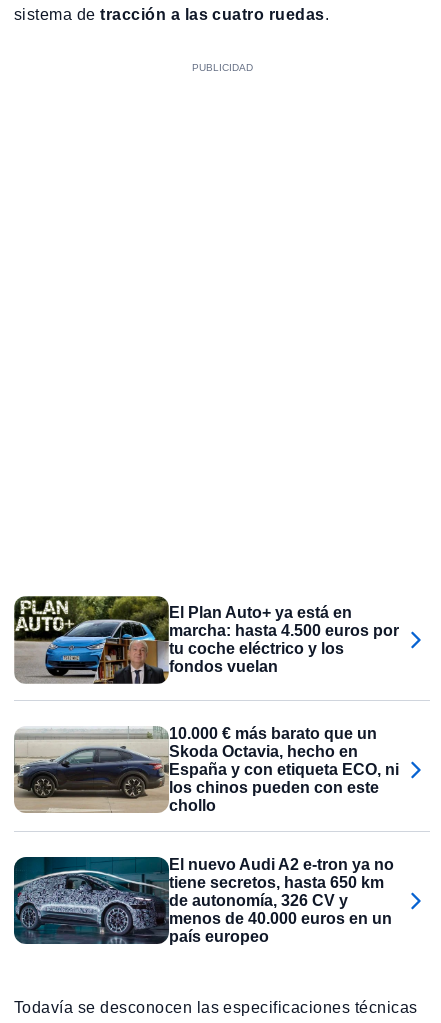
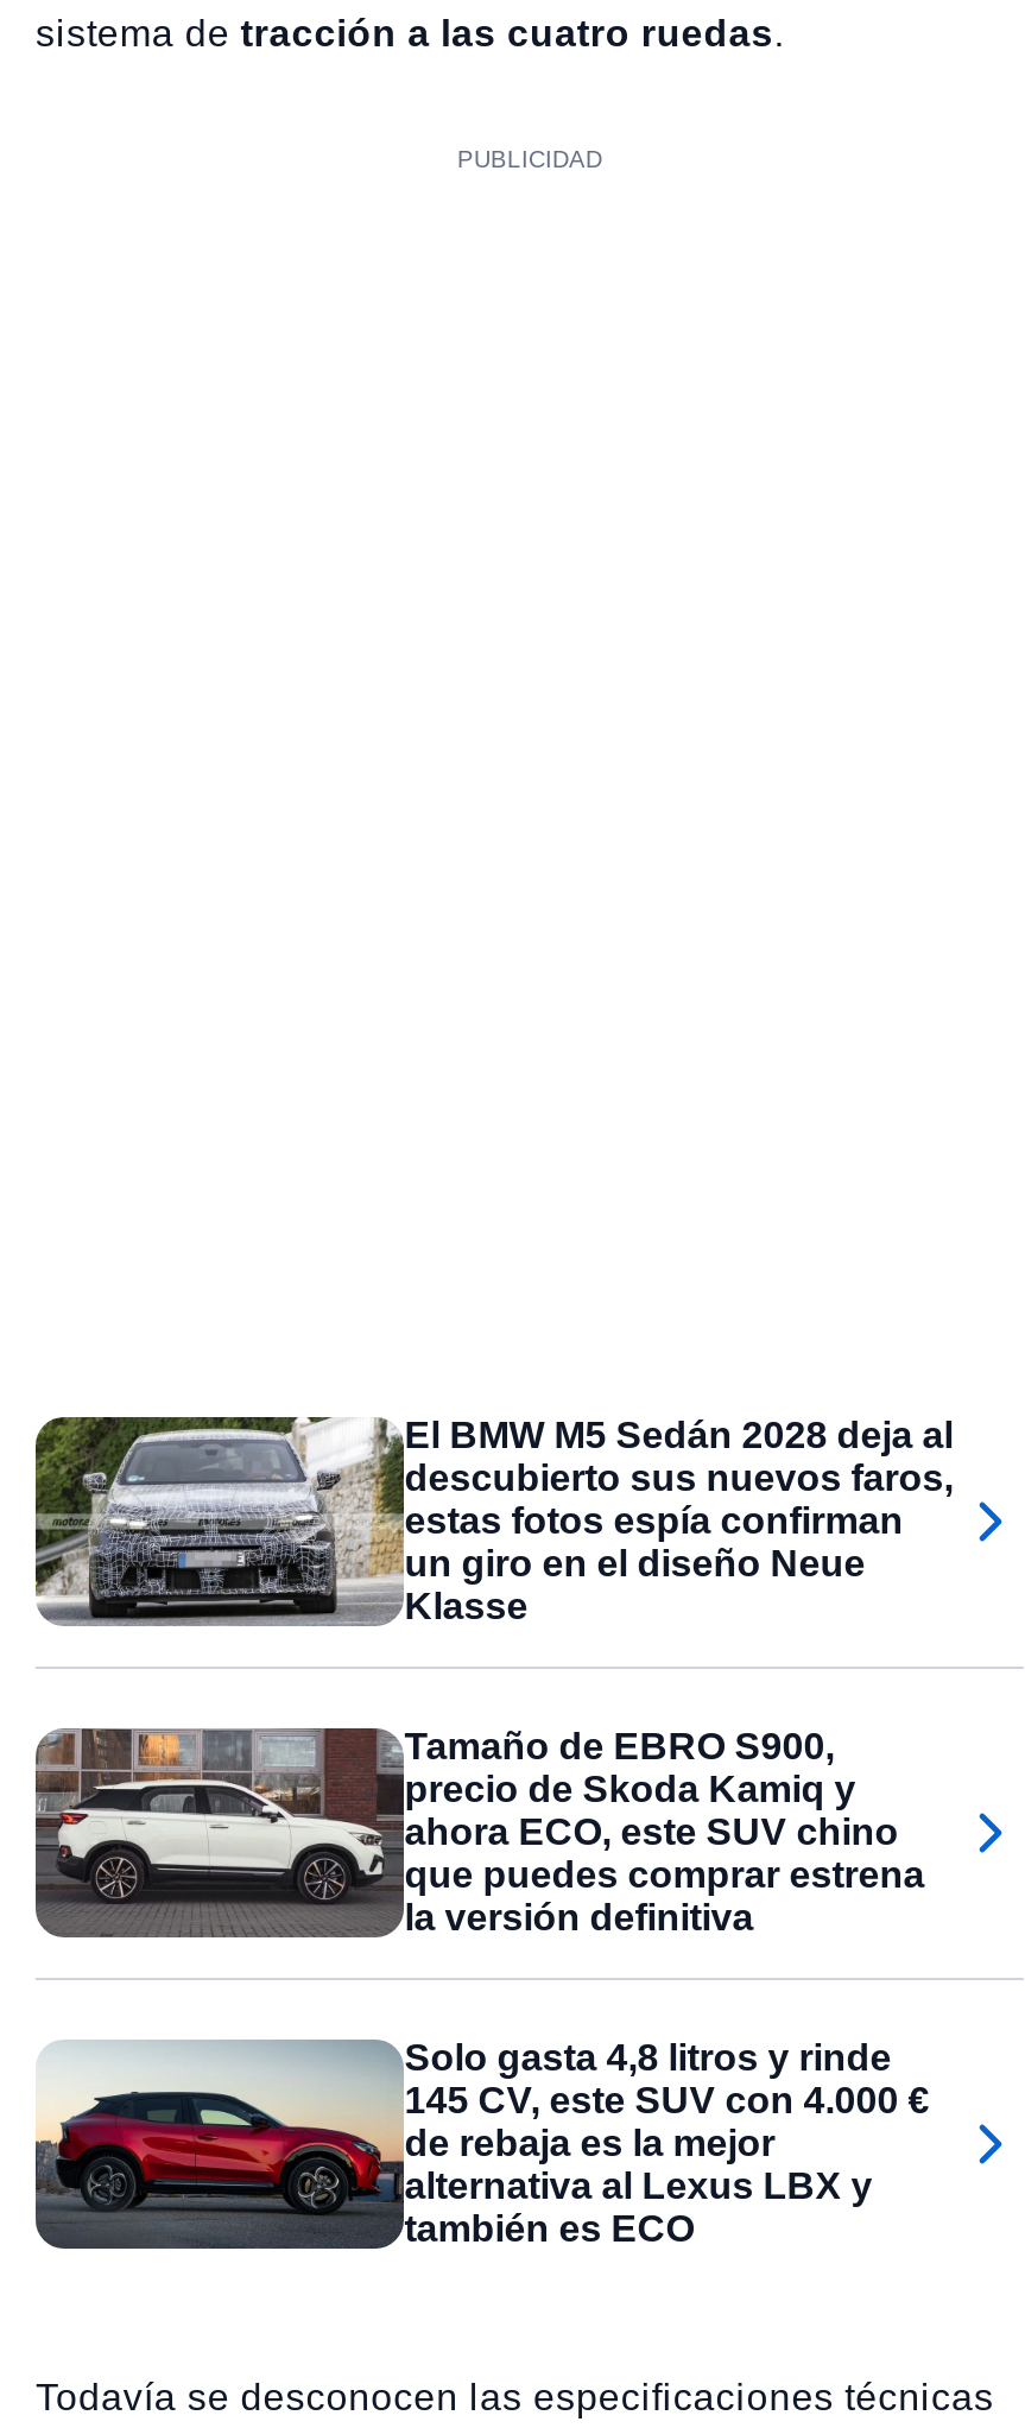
- [image]
- El Plan Auto+ ya está en
- marcha: hasta 4.500 euros por
- tu coche eléctrico y los
- fondos vuelan
+ [image]
+ El BMW M5 Sedán 2028 deja al
+ descubierto sus nuevos faros,
+ estas fotos espía confirman
+ un giro en el diseño Neue
+ Klasse

- [image]
- 10.000 € más barato que un
- Skoda Octavia, hecho en
- España y con etiqueta ECO, ni
- los chinos pueden con este
- chollo
+ [image]
+ Tamaño de EBRO S900,
+ precio de Skoda Kamiq y
+ ahora ECO, este SUV chino
+ que puedes comprar estrena
+ la versión definitiva

- [image]
- El nuevo Audi A2 e-tron ya no
- tiene secretos, hasta 650 km
- de autonomía, 326 CV y
- menos de 40.000 euros en un
- país europeo
+ [image]
+ Solo gasta 4,8 litros y rinde
+ 145 CV, este SUV con 4.000 €
+ de rebaja es la mejor
+ alternativa al Lexus LBX y
+ también es ECO
